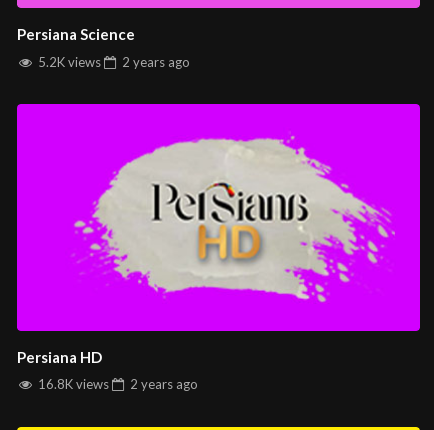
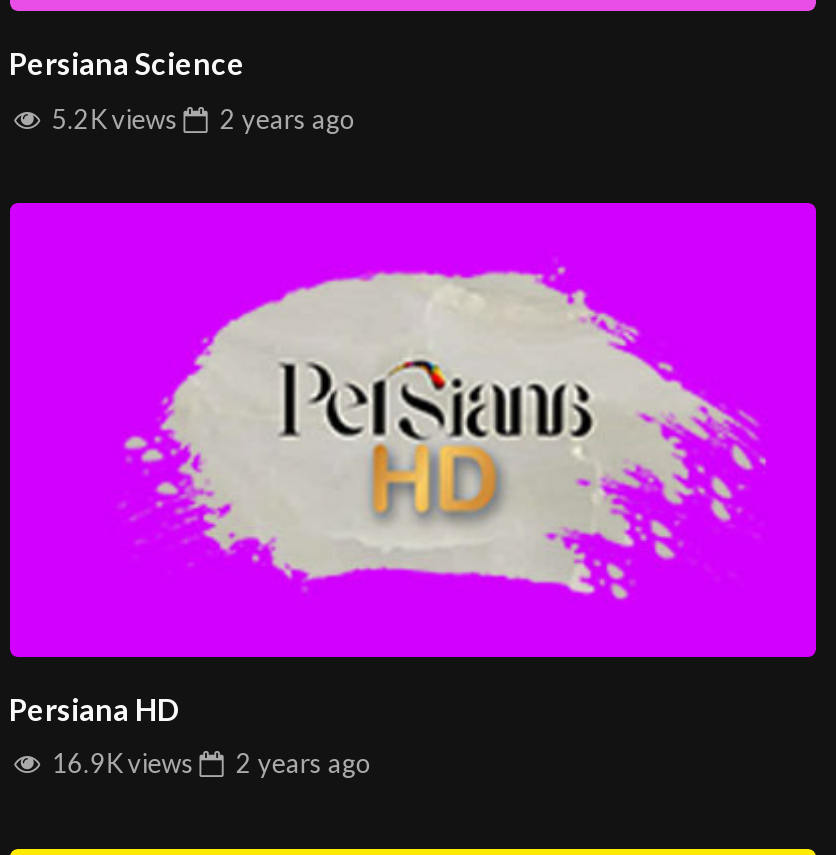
- 16.8K views 2 years ago
+ 16.9K views 2 years ago
